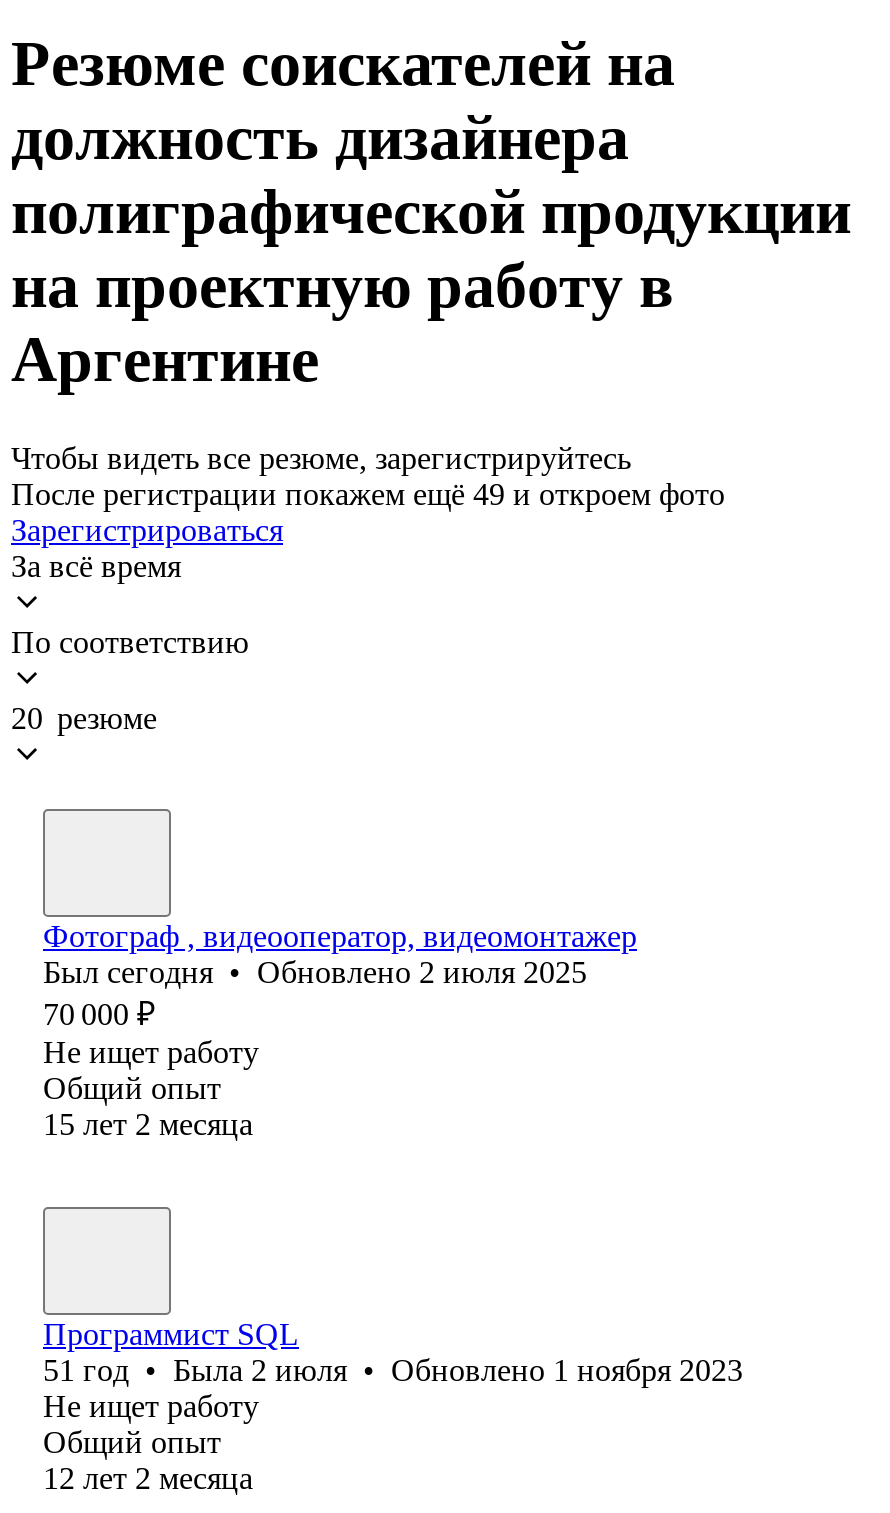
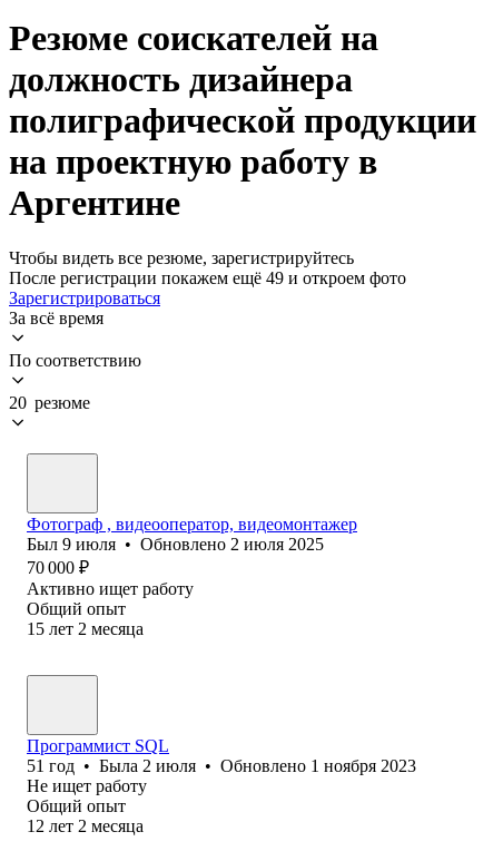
- Был сегодня • Обновлено 2 июля 2025
+ Был 9 июля • Обновлено 2 июля 2025

- Не ищет работу
+ Активно ищет работу
